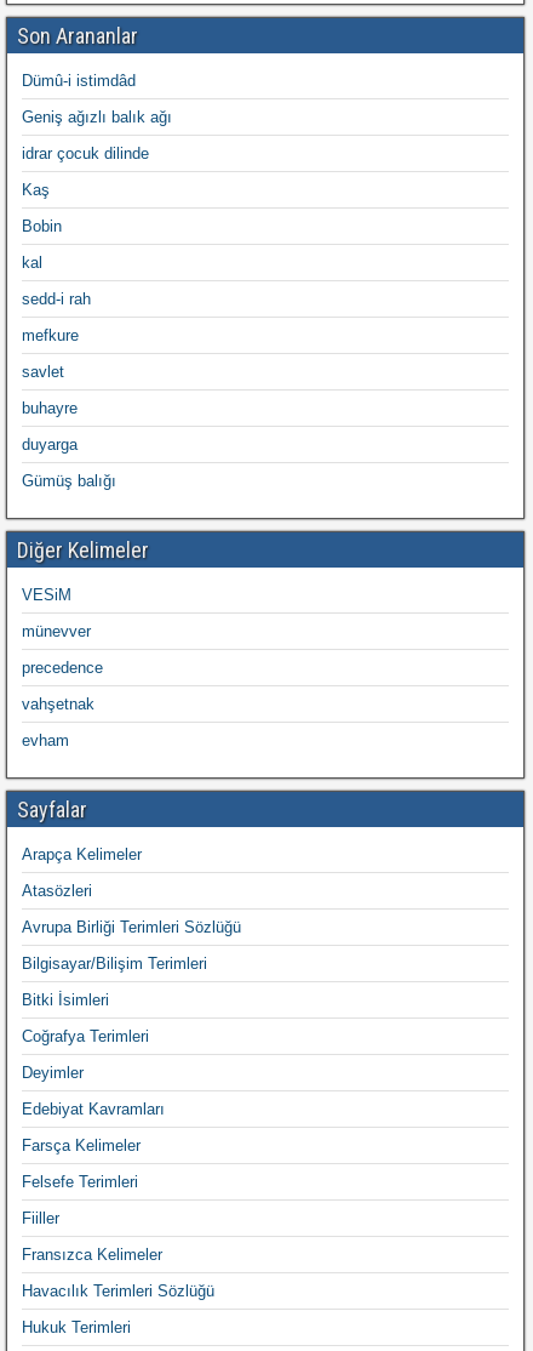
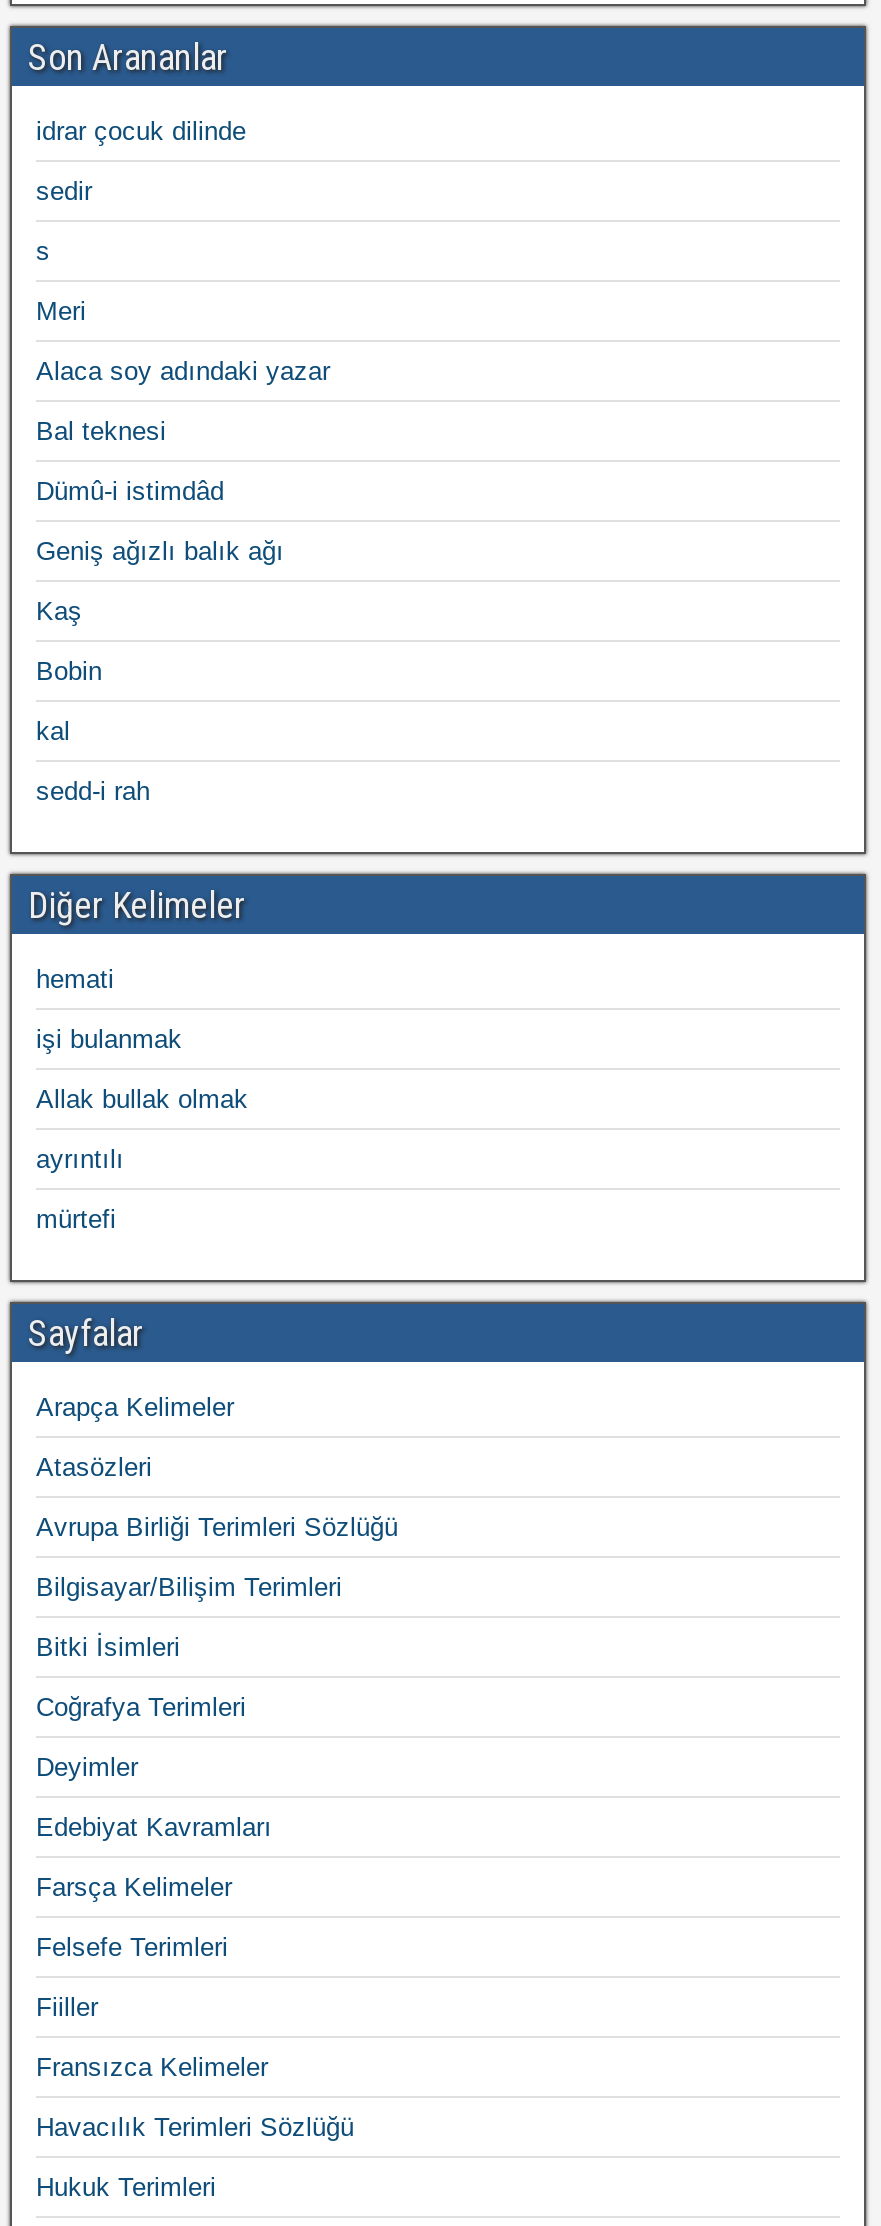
+ sedir
+ s
+ Meri
+ Alaca soy adındaki yazar
+ Bal teknesi

moved down: Dümû-i istimdâd | Geniş ağızlı balık ağı

moved up: idrar çocuk dilinde

moved down: Kaş | Bobin | kal | sedd-i rah

- mefkure
- savlet
- buhayre
- duyarga
- Gümüş balığı

- VESiM
+ hemati

- münevver
+ işi bulanmak

- precedence
+ Allak bullak olmak

- vahşetnak
+ ayrıntılı

- evham
+ mürtefi
